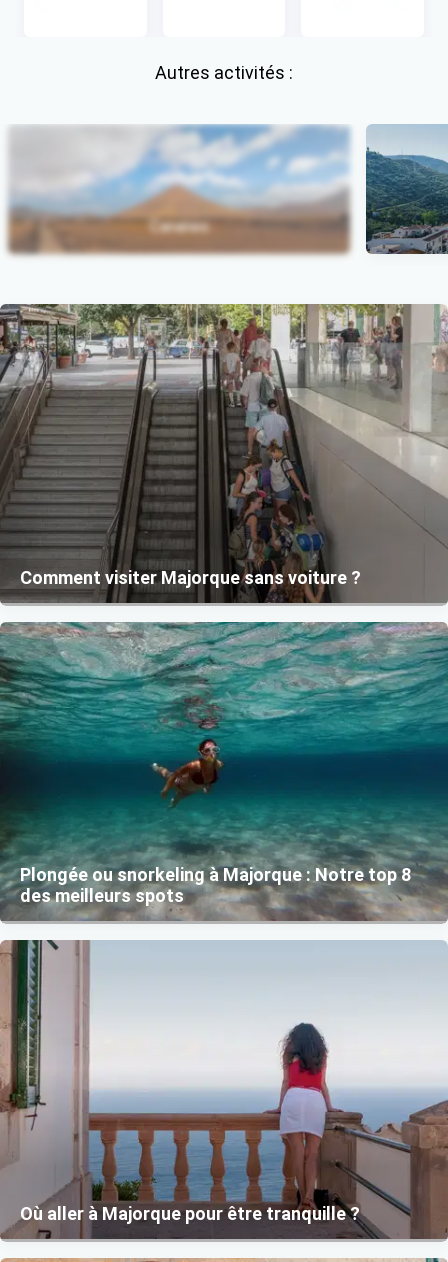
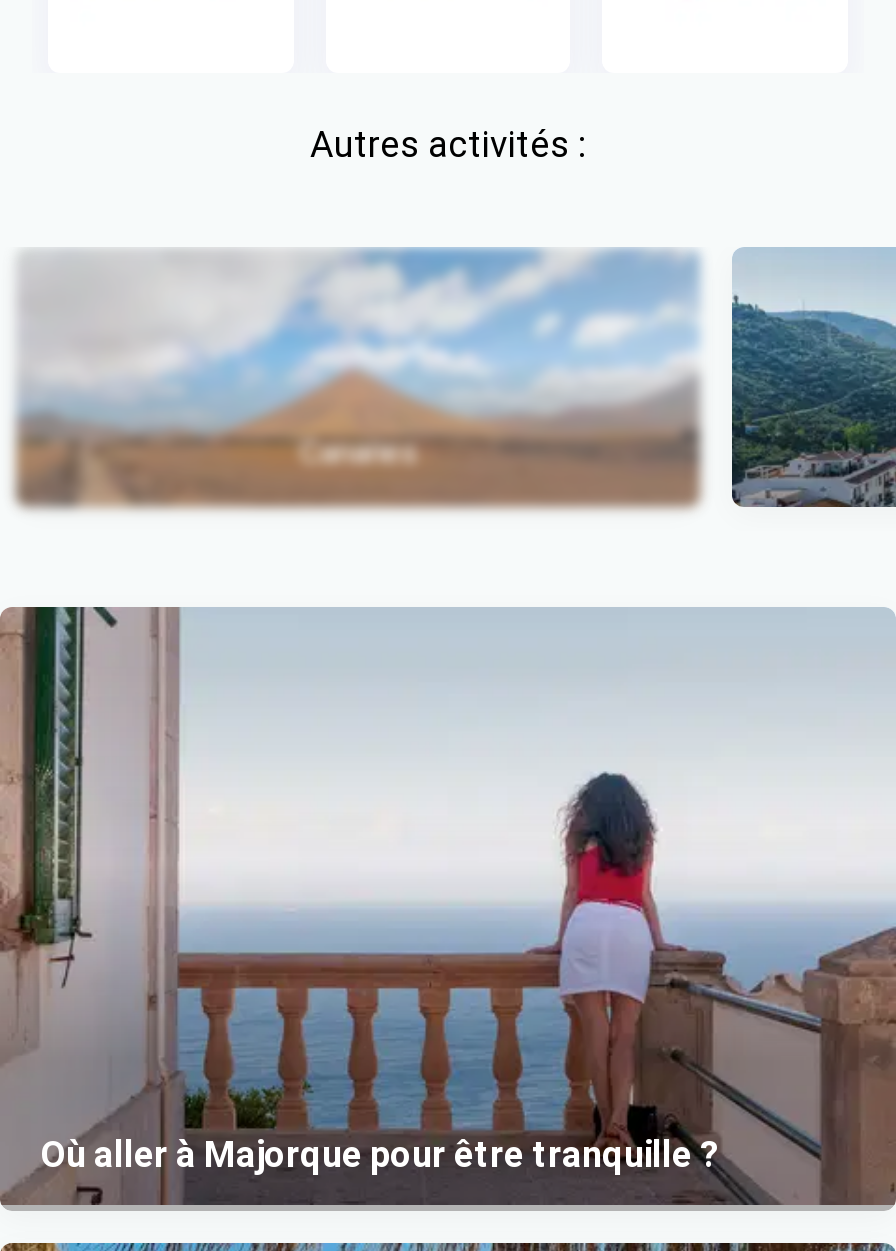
- [image]
- Comment visiter Majorque sans voiture ?

- [image]
- Plongée ou snorkeling à Majorque : Notre top 8
- des meilleurs spots
